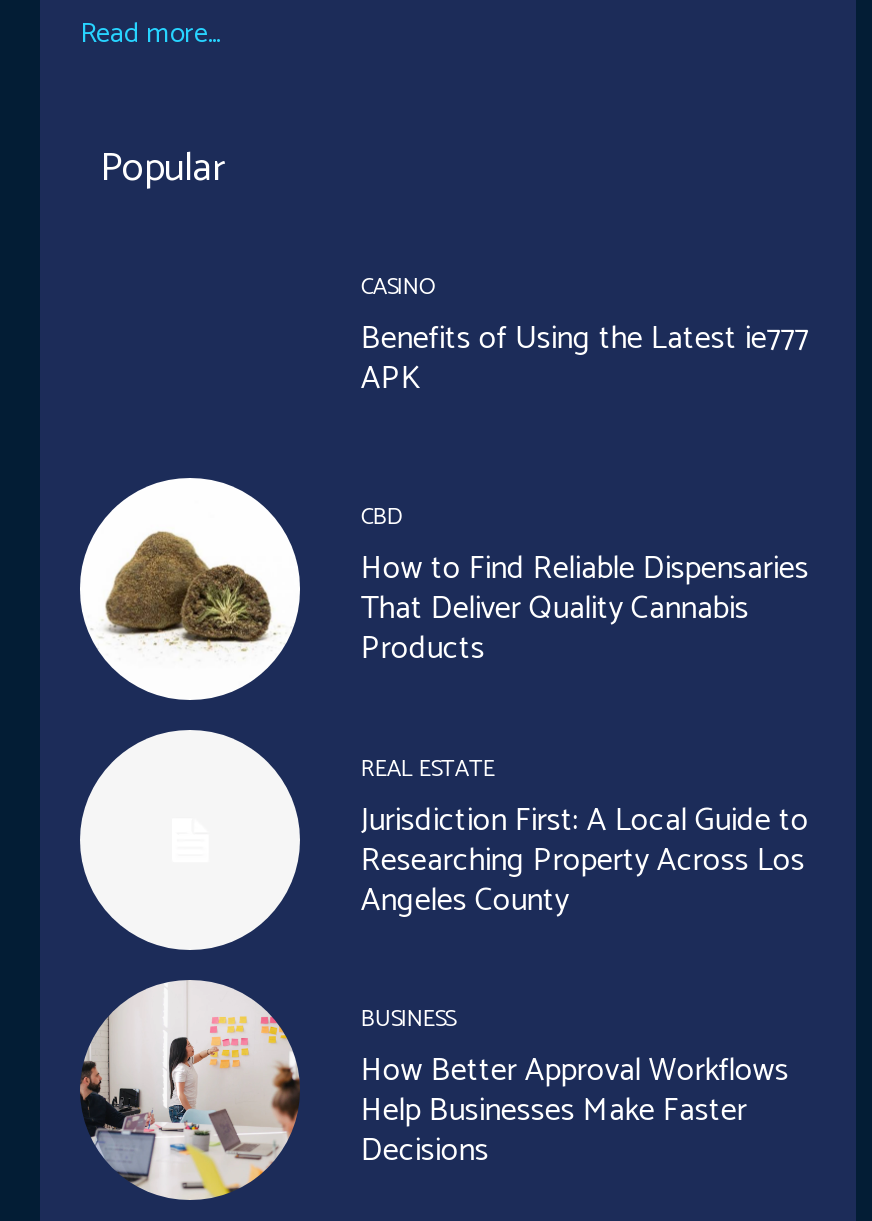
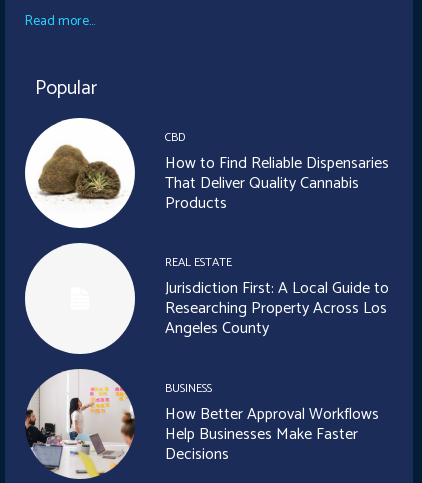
- CASINO
- Benefits of Using the Latest ie777
- APK
